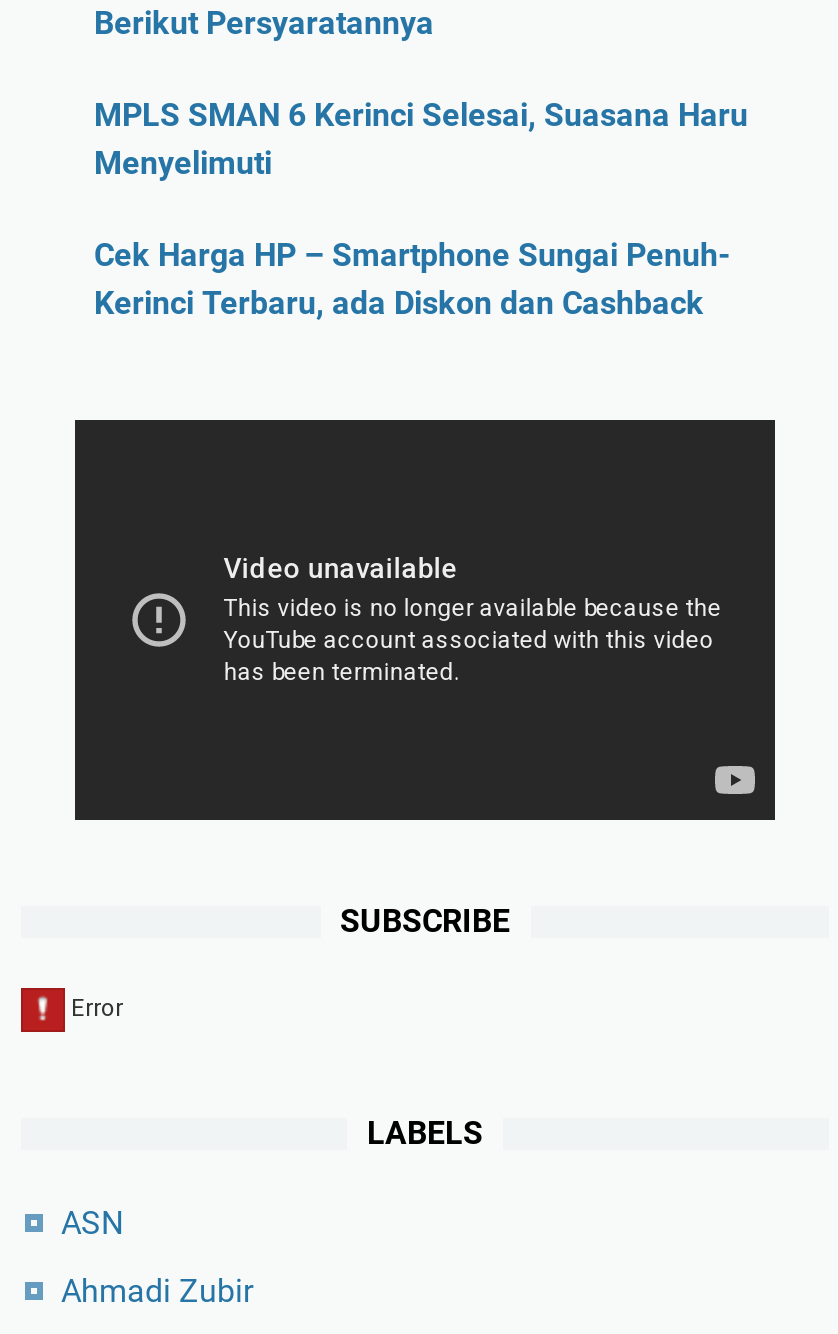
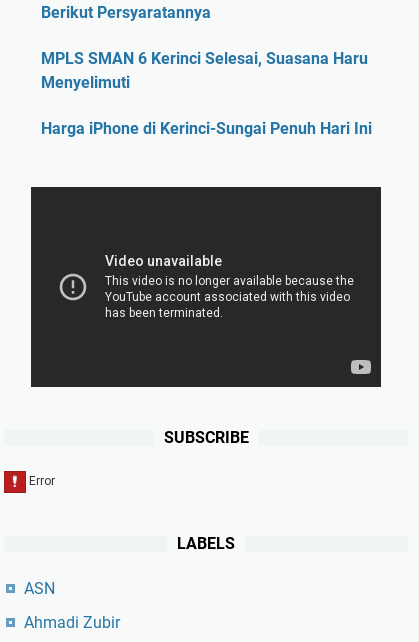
- Cek Harga HP – Smartphone Sungai Penuh-
- Kerinci Terbaru, ada Diskon dan Cashback
+ Harga iPhone di Kerinci-Sungai Penuh Hari Ini
